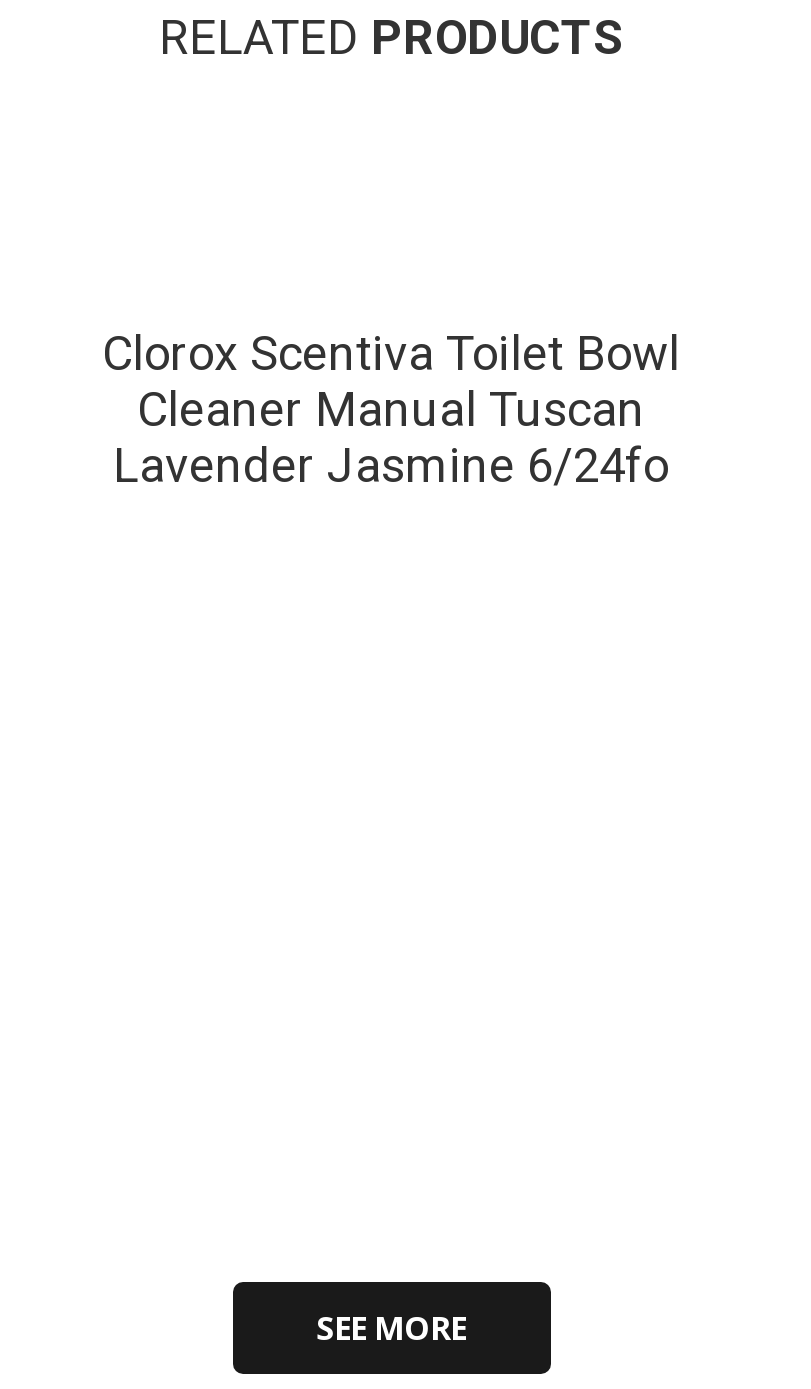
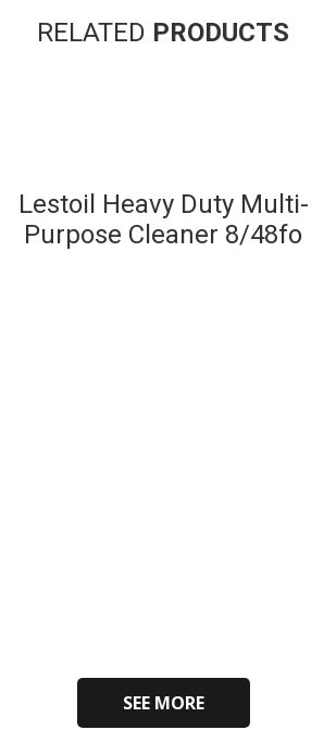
- Clorox Scentiva Toilet Bowl
- Cleaner Manual Tuscan
- Lavender Jasmine 6/24fo
+ Lestoil Heavy Duty Multi-
+ Purpose Cleaner 8/48fo
